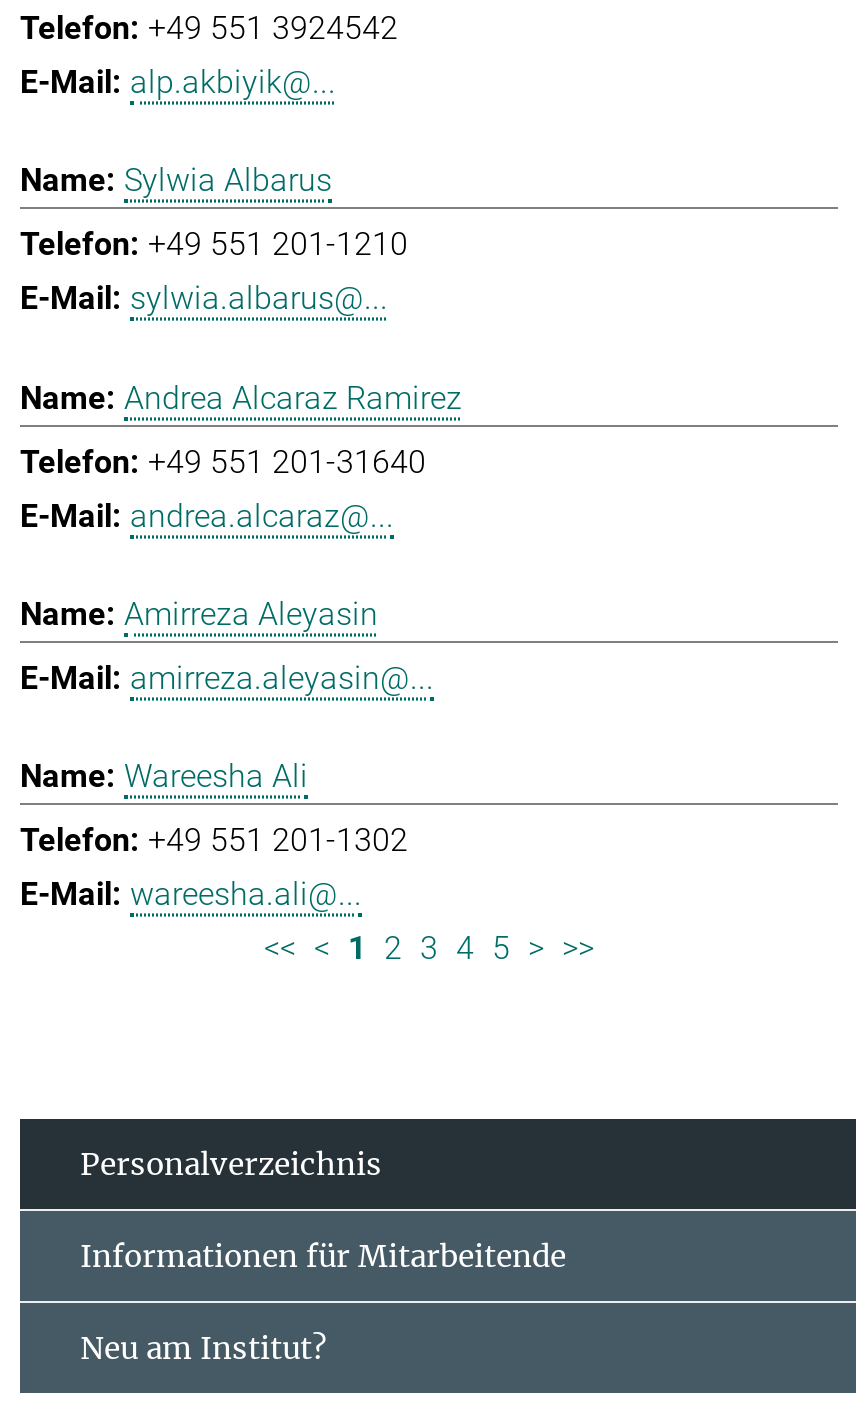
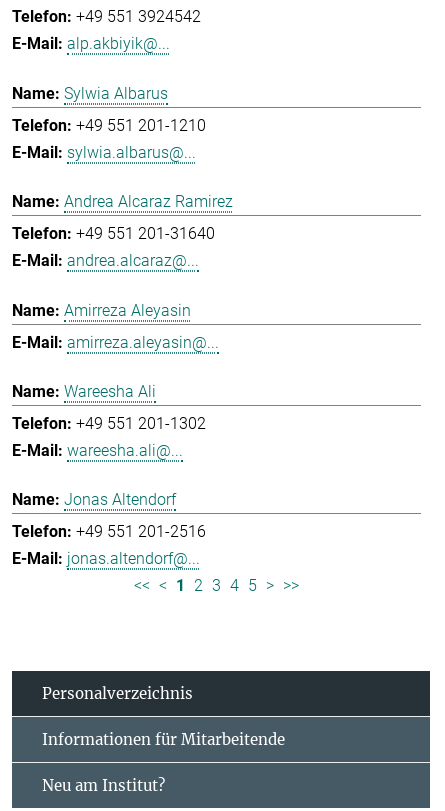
+ Jonas Altendorf
+ +49 551 201-2516
+ jonas.altendorf@...
